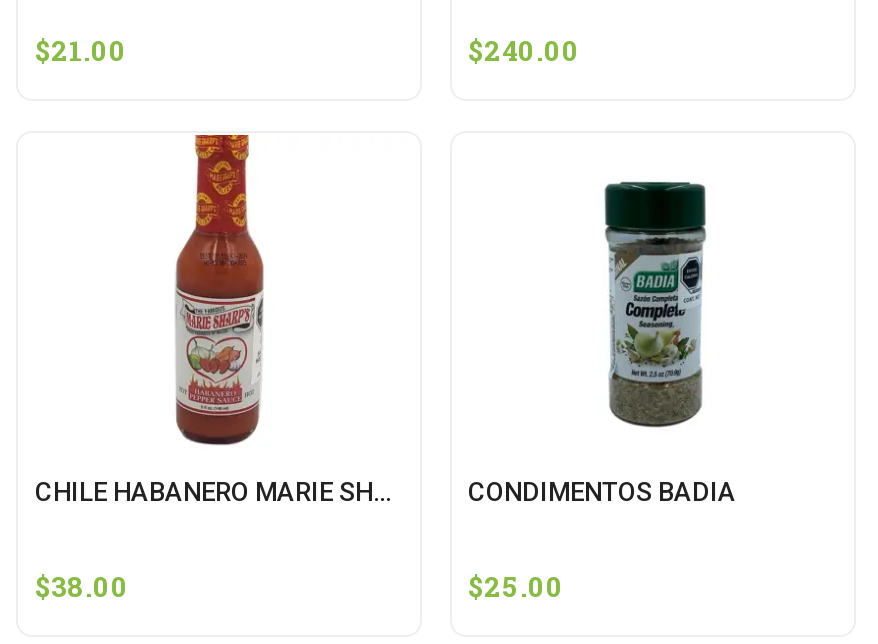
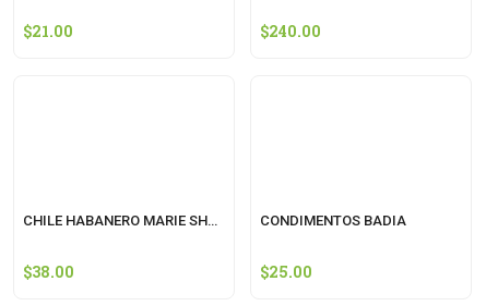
- [image]

- [image]
